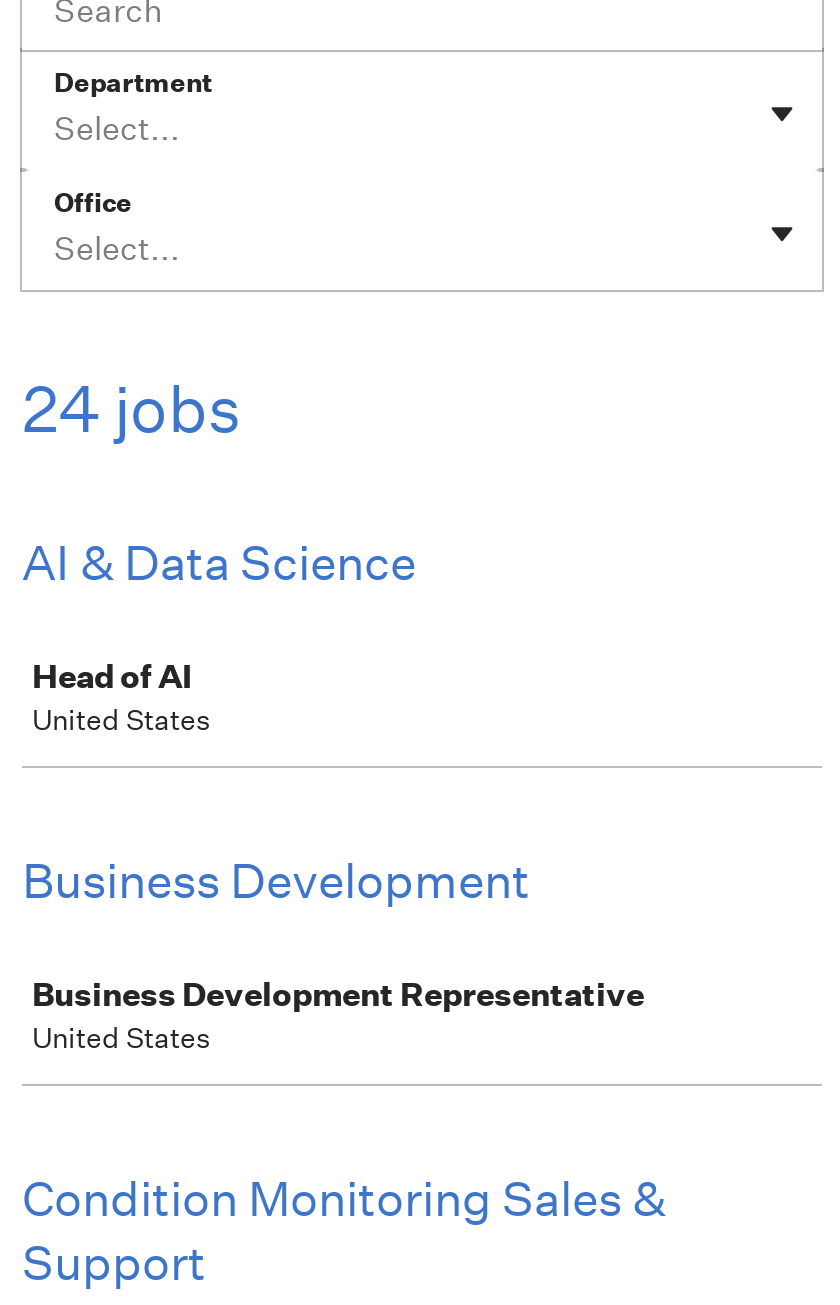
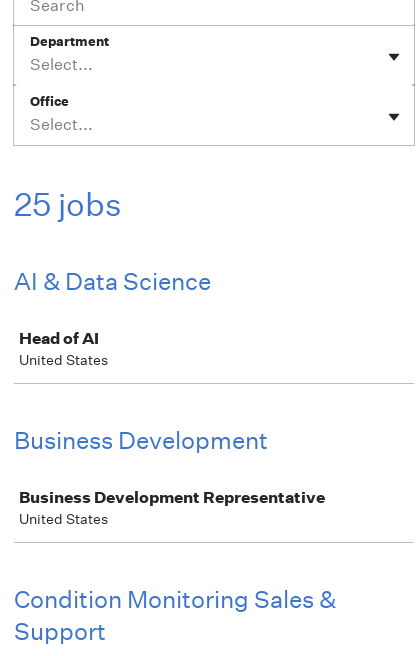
- 24 jobs
+ 25 jobs
